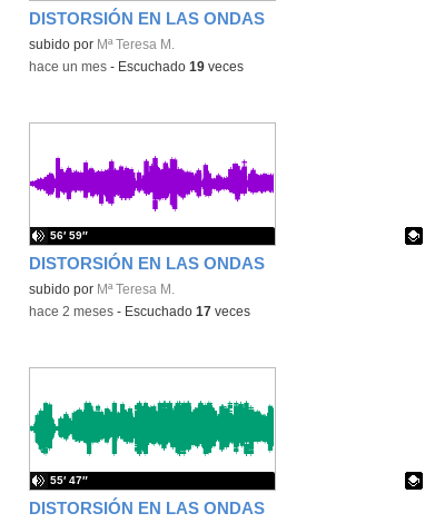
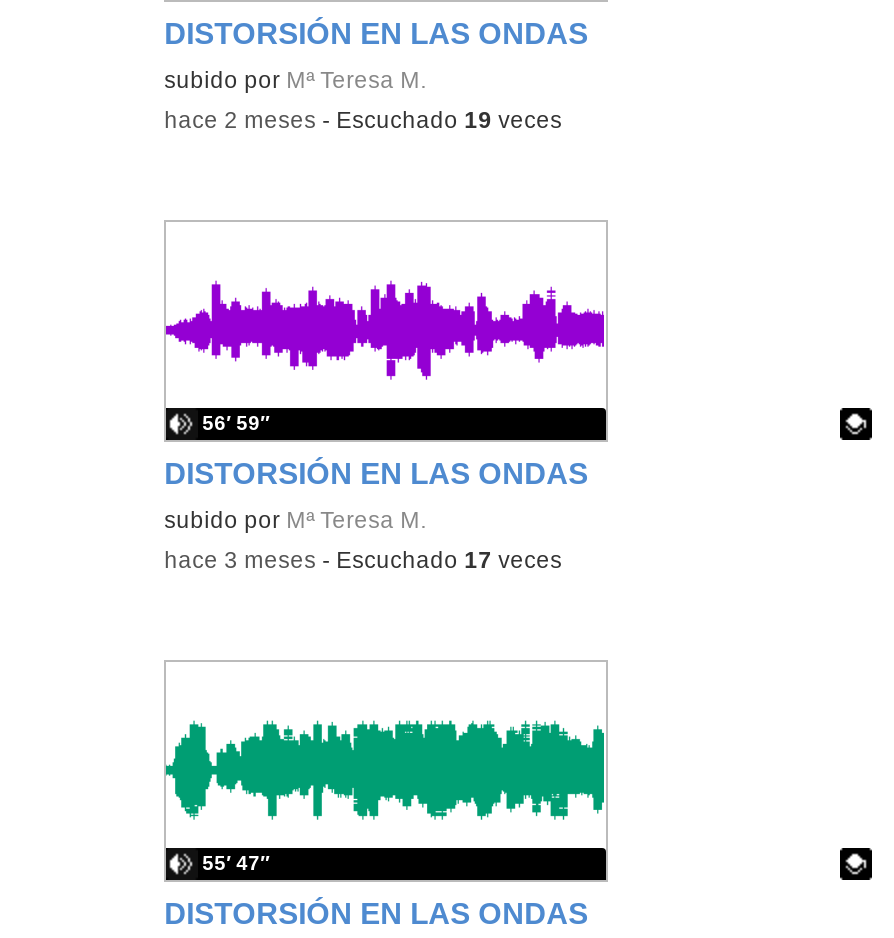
- hace un mes - Escuchado 19 veces
+ hace 2 meses - Escuchado 19 veces

- hace 2 meses - Escuchado 17 veces
+ hace 3 meses - Escuchado 17 veces
